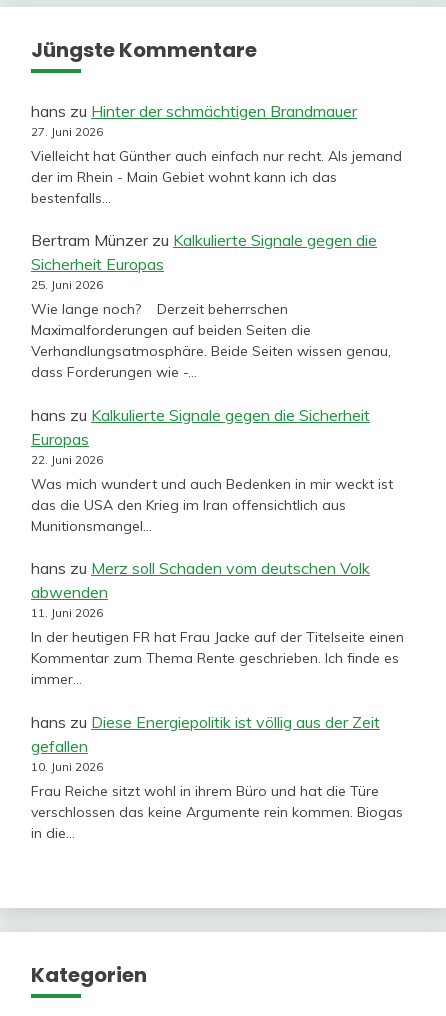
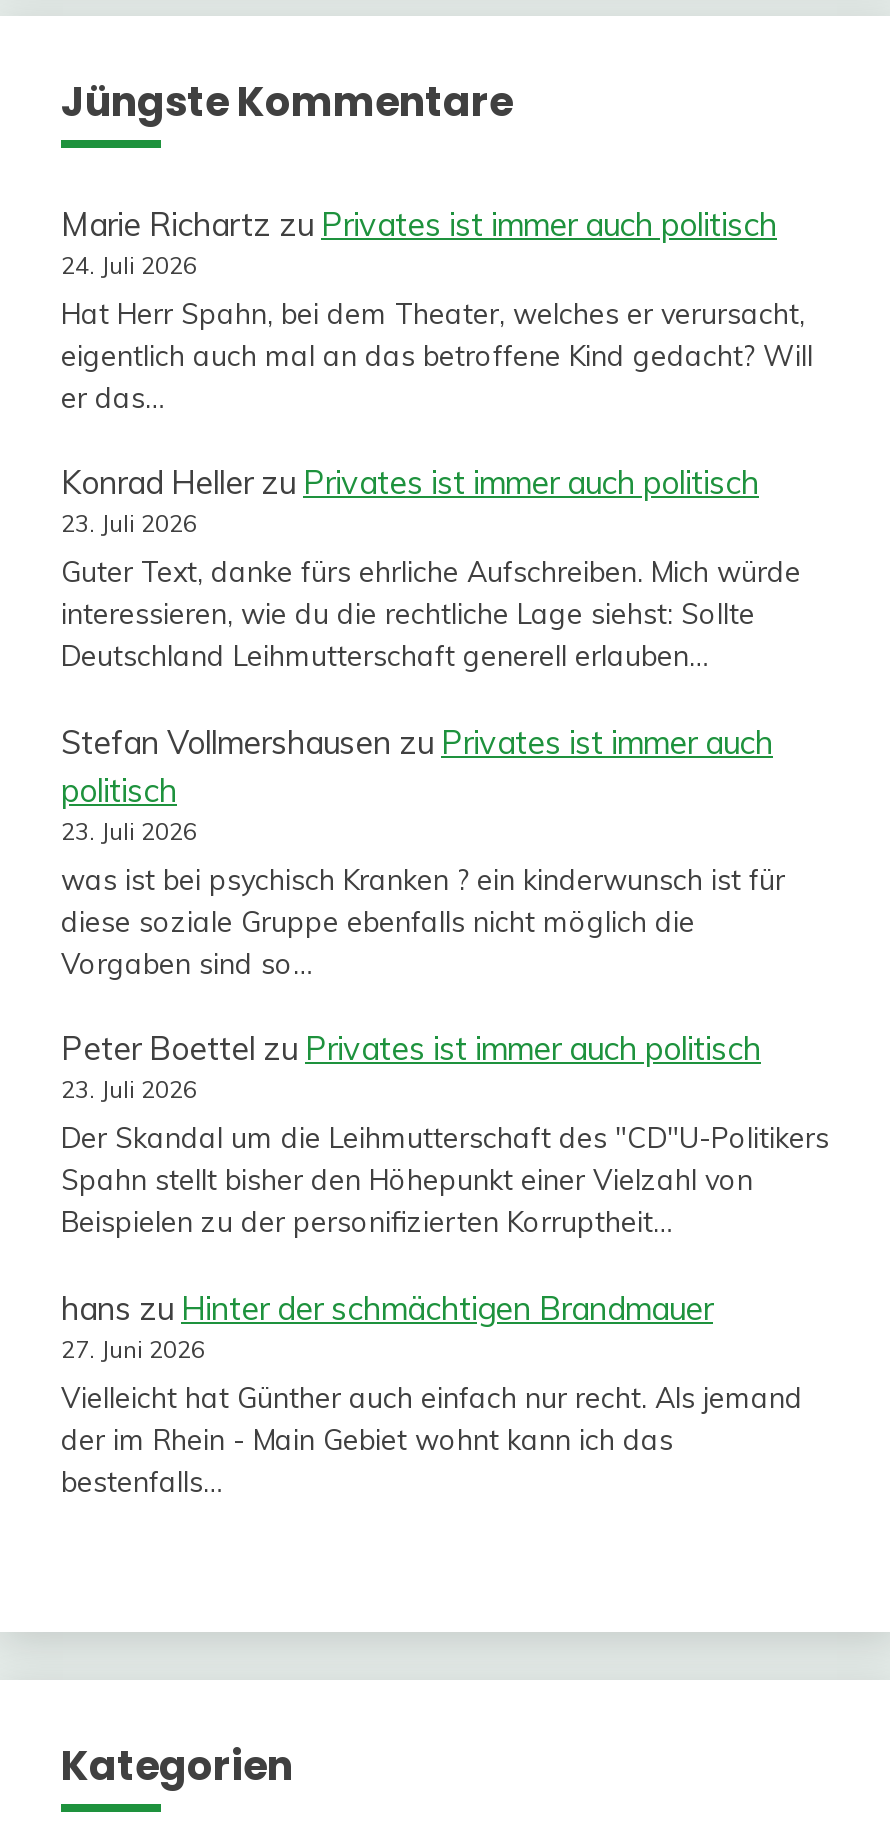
+ Marie Richartz zu Privates ist immer auch politisch
+ 24. Juli 2026
+ Hat Herr Spahn, bei dem Theater, welches er verursacht,
+ eigentlich auch mal an das betroffene Kind gedacht? Will
+ er das…
+ Konrad Heller zu Privates ist immer auch politisch
+ 23. Juli 2026
+ Guter Text, danke fürs ehrliche Aufschreiben. Mich würde
+ interessieren, wie du die rechtliche Lage siehst: Sollte
+ Deutschland Leihmutterschaft generell erlauben…
+ Stefan Vollmershausen zu Privates ist immer auch
+ politisch
+ 23. Juli 2026
+ was ist bei psychisch Kranken ? ein kinderwunsch ist für
+ diese soziale Gruppe ebenfalls nicht möglich die
+ Vorgaben sind so…
+ Peter Boettel zu Privates ist immer auch politisch
+ 23. Juli 2026
+ Der Skandal um die Leihmutterschaft des "CD"U-Politikers
+ Spahn stellt bisher den Höhepunkt einer Vielzahl von
+ Beispielen zu der personifizierten Korruptheit…

moved down: hans zu Hinter der schmächtigen Brandmauer | 27. Juni 2026 | Vielleicht hat Günther auch einfach nur recht. Als jemand | der im Rhein - Main Gebiet wohnt kann ich das | bestenfalls…

- Bertram Münzer zu Kalkulierte Signale gegen die
- Sicherheit Europas
- 25. Juni 2026
- Wie lange noch? Derzeit beherrschen
- Maximalforderungen auf beiden Seiten die
- Verhandlungsatmosphäre. Beide Seiten wissen genau,
- dass Forderungen wie -…
- hans zu Kalkulierte Signale gegen die Sicherheit
- Europas
- 22. Juni 2026
- Was mich wundert und auch Bedenken in mir weckt ist
- das die USA den Krieg im Iran offensichtlich aus
- Munitionsmangel…
- hans zu Merz soll Schaden vom deutschen Volk
- abwenden
- 11. Juni 2026
- In der heutigen FR hat Frau Jacke auf der Titelseite einen
- Kommentar zum Thema Rente geschrieben. Ich finde es
- immer…
- hans zu Diese Energiepolitik ist völlig aus der Zeit
- gefallen
- 10. Juni 2026
- Frau Reiche sitzt wohl in ihrem Büro und hat die Türe
- verschlossen das keine Argumente rein kommen. Biogas
- in die…
